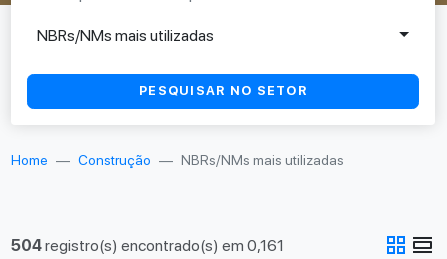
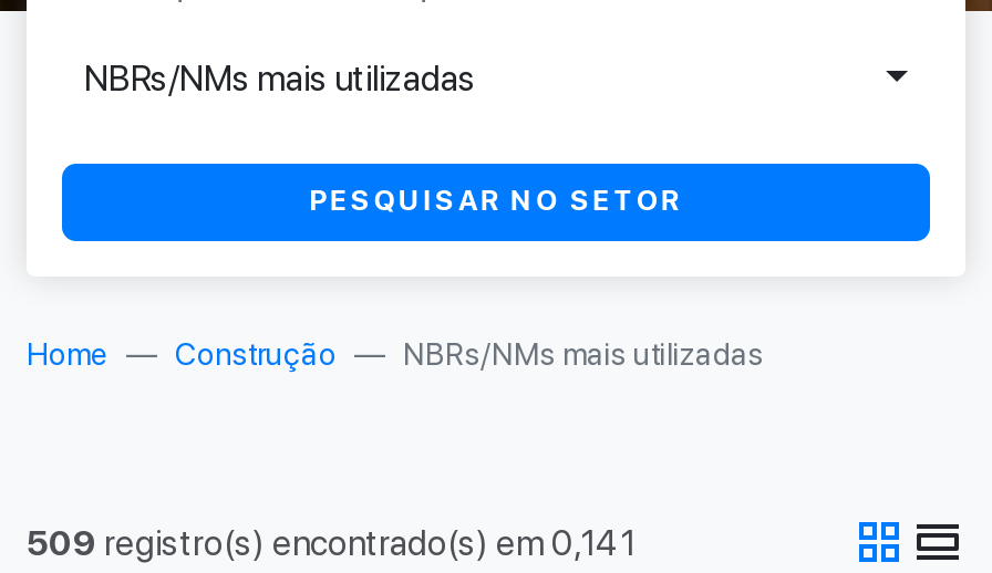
- 504 registro(s) encontrado(s) em 0,161
+ 509 registro(s) encontrado(s) em 0,141
